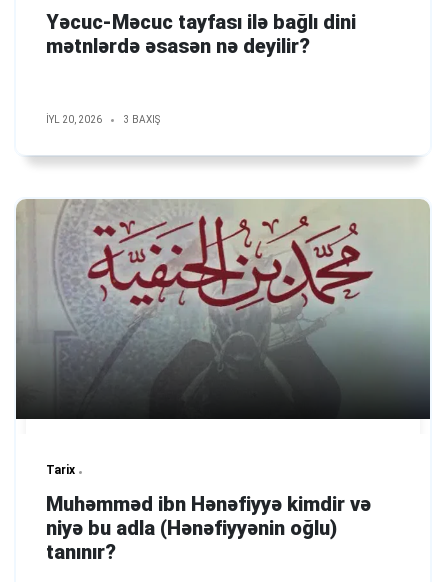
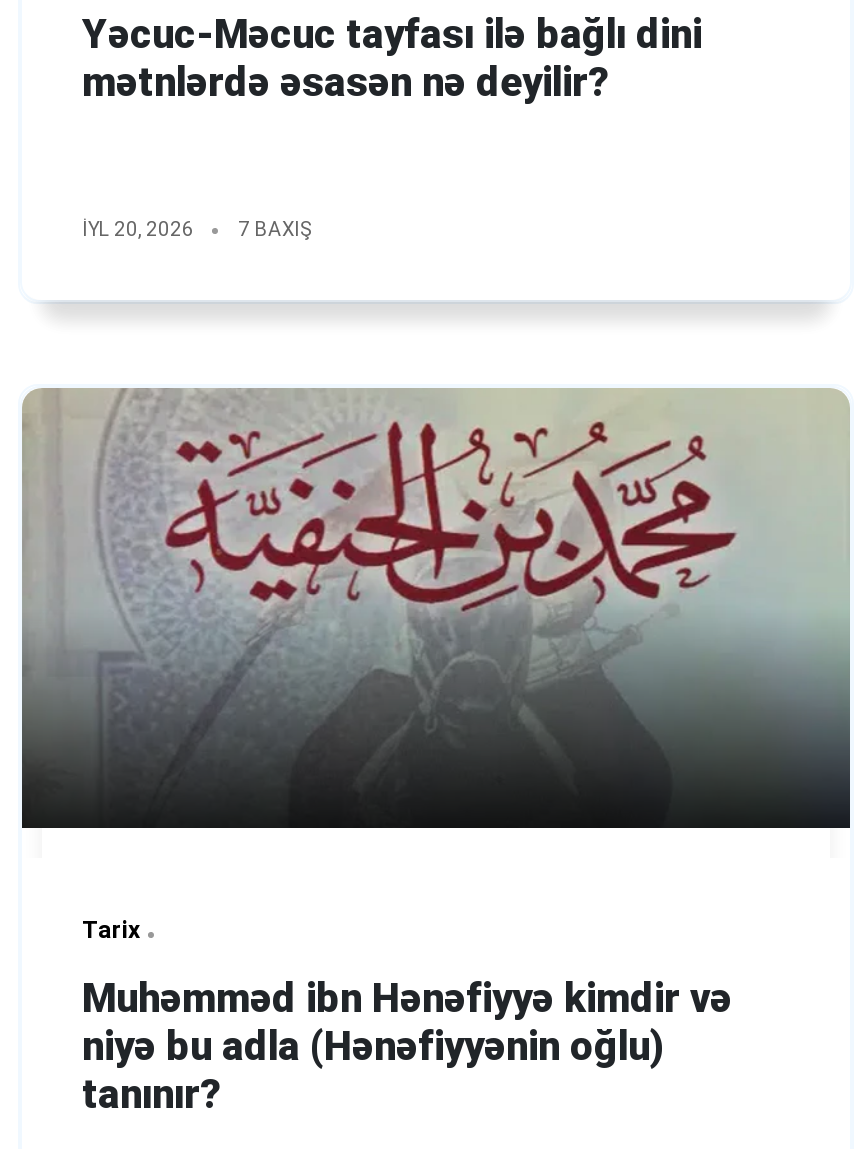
- IYL 20, 2026 3 BAXIŞ
+ IYL 20, 2026 7 BAXIŞ
